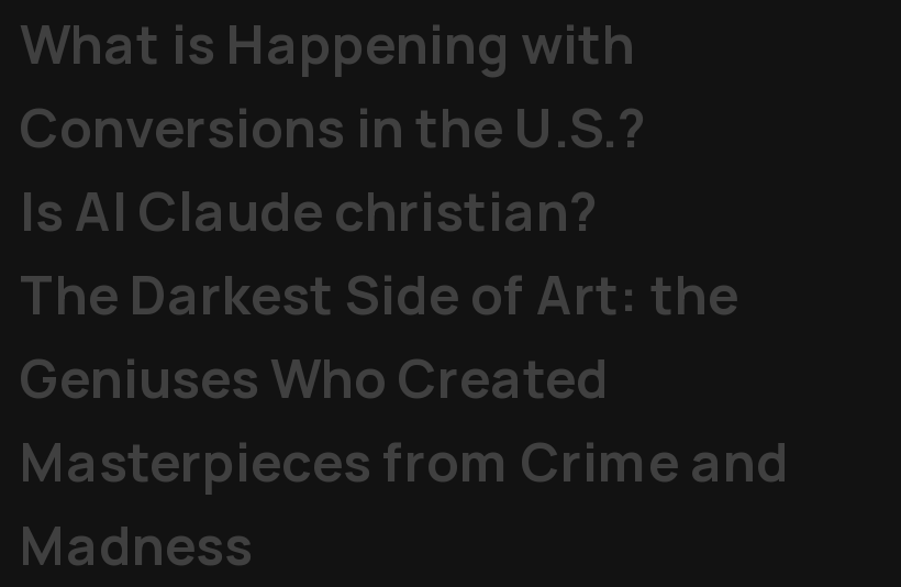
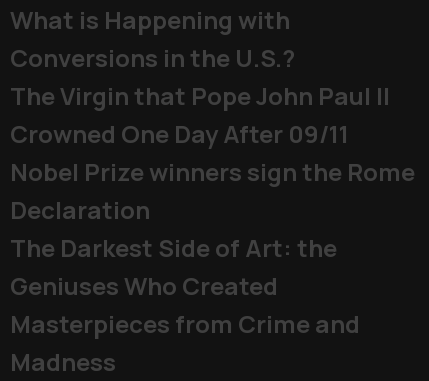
- Is AI Claude christian?
+ The Virgin that Pope John Paul II
+ Crowned One Day After 09/11
+ Nobel Prize winners sign the Rome
+ Declaration
